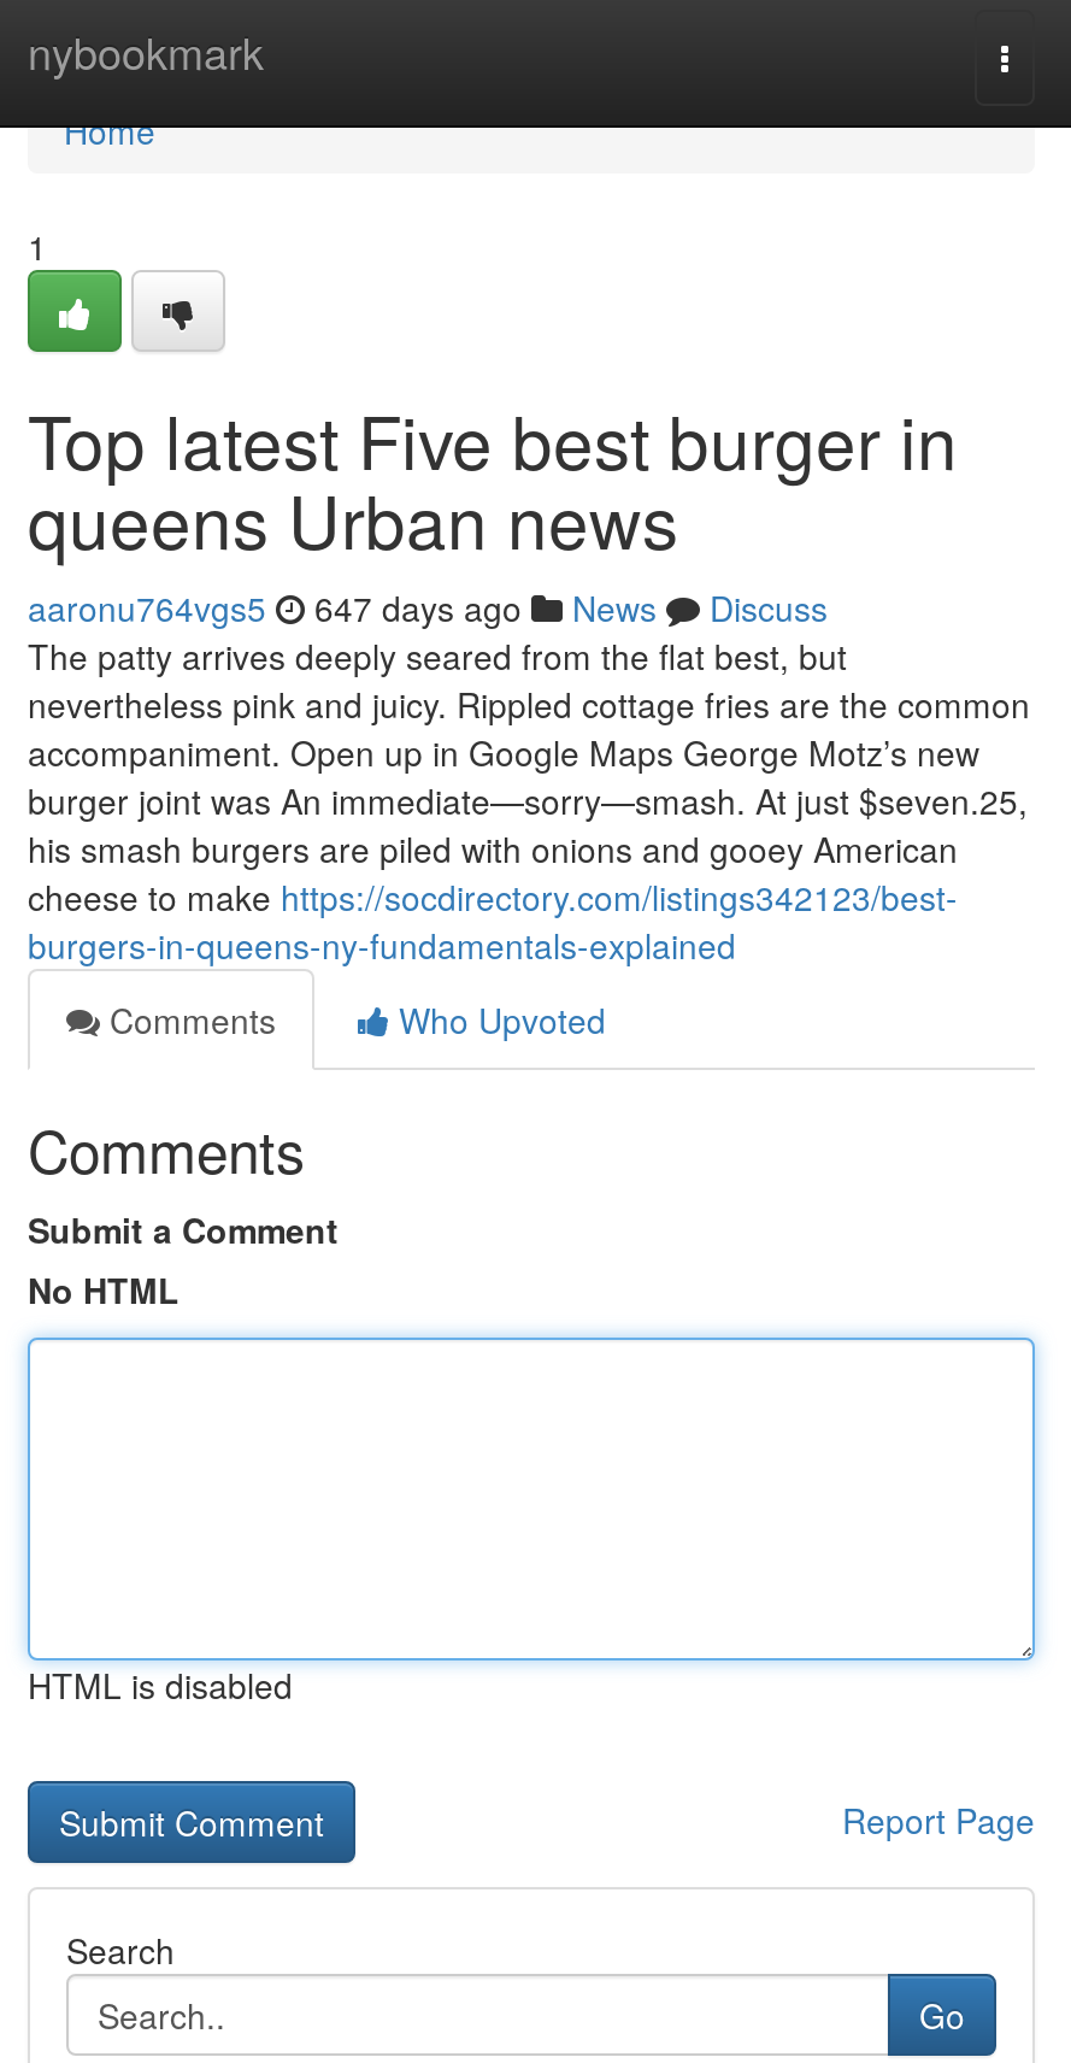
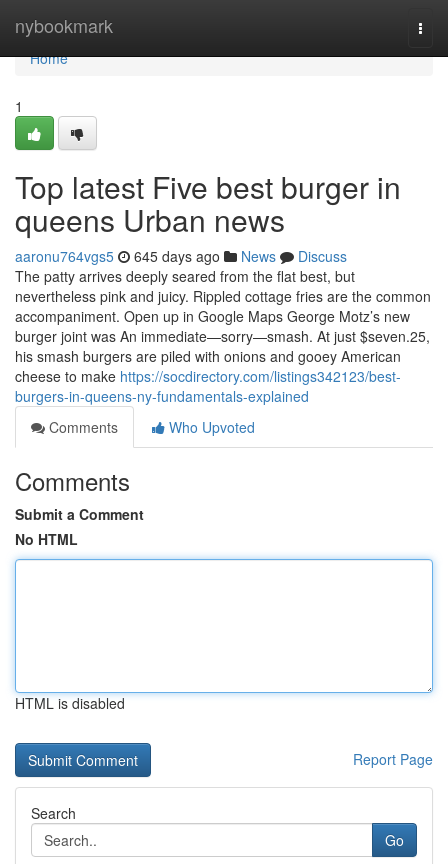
- aaronu764vgs5 647 days ago News Discuss
+ aaronu764vgs5 645 days ago News Discuss
